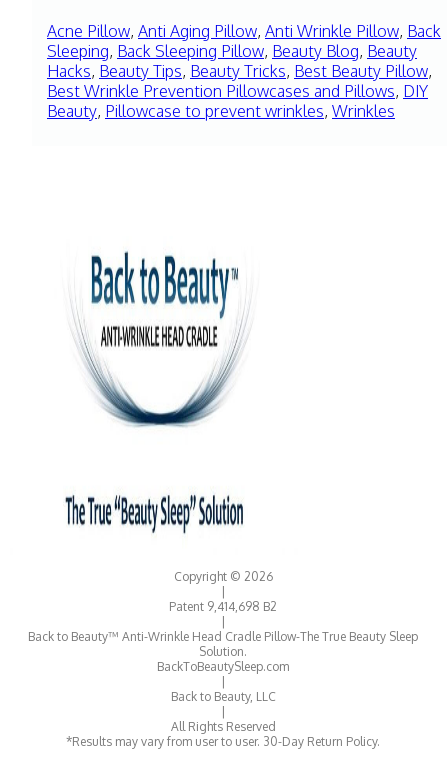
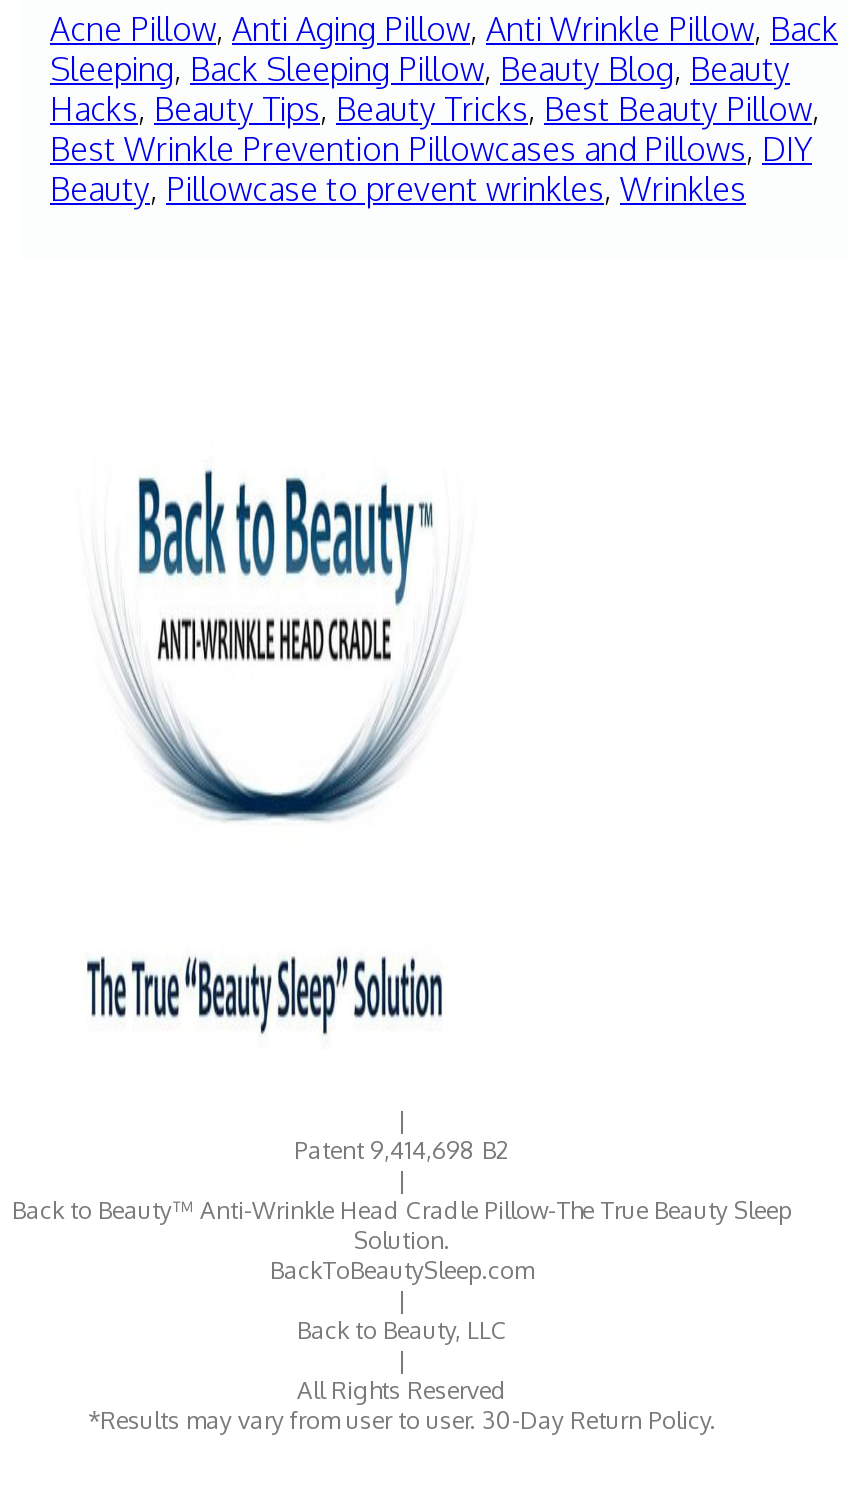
- Copyright © 2026
